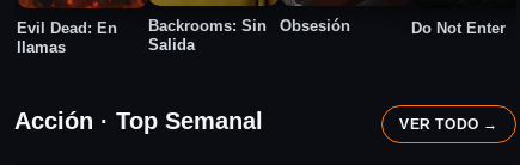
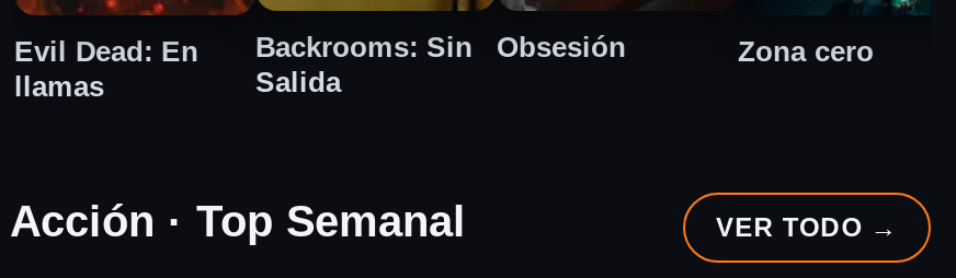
- Do Not Enter
+ Zona cero
